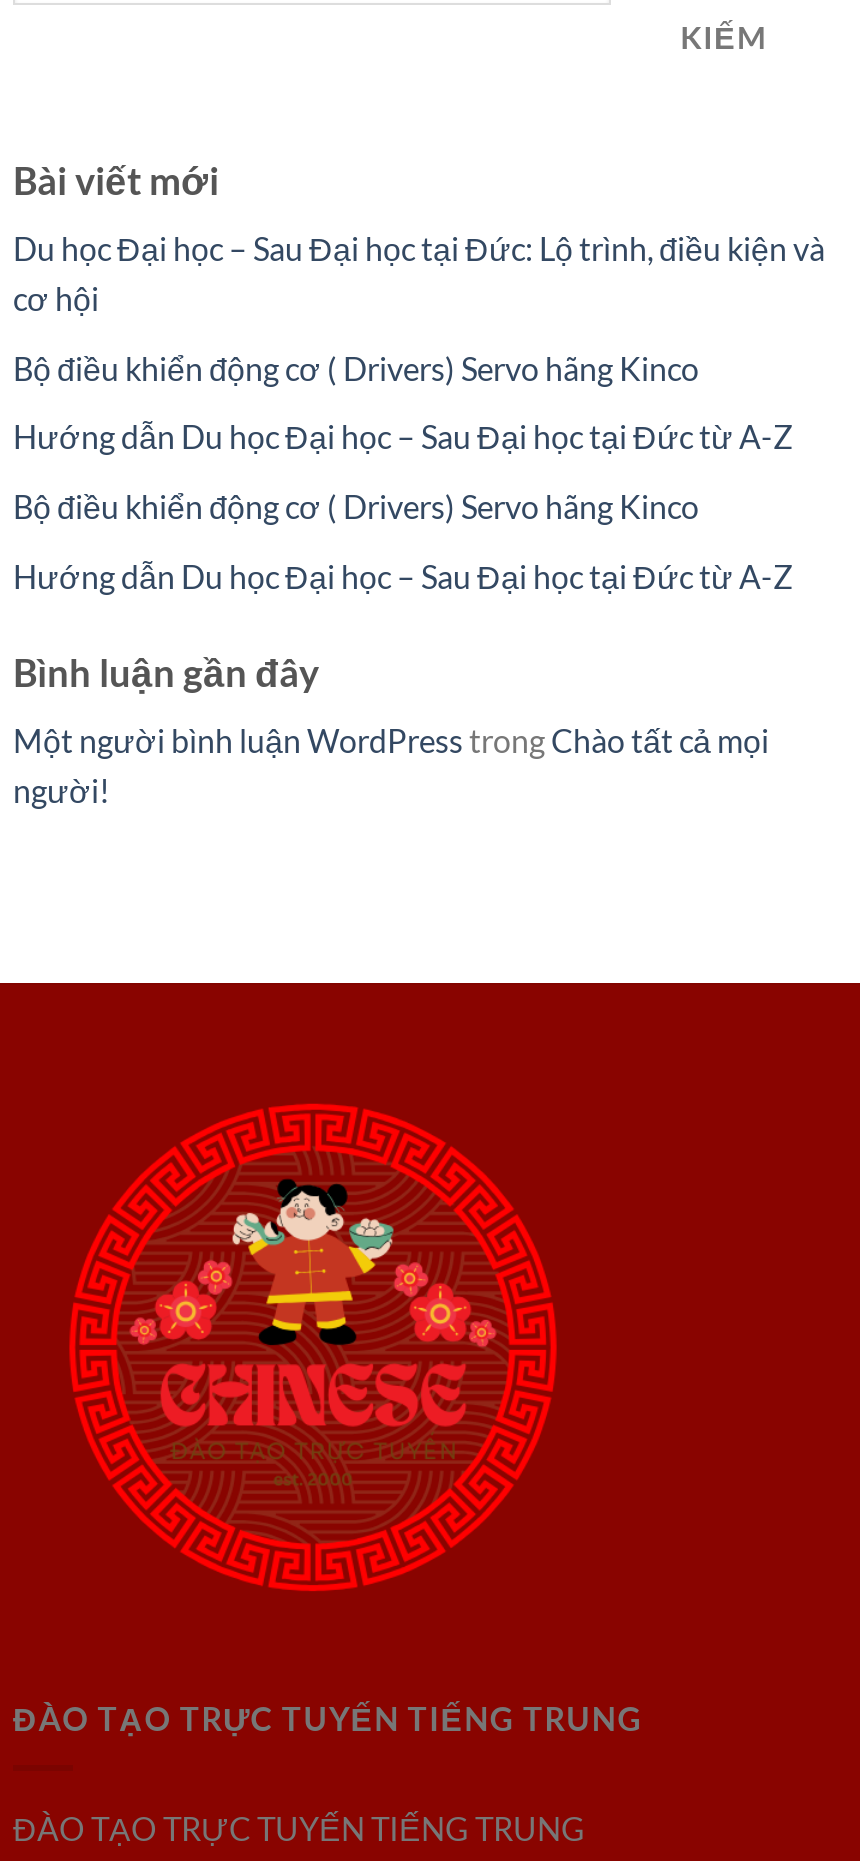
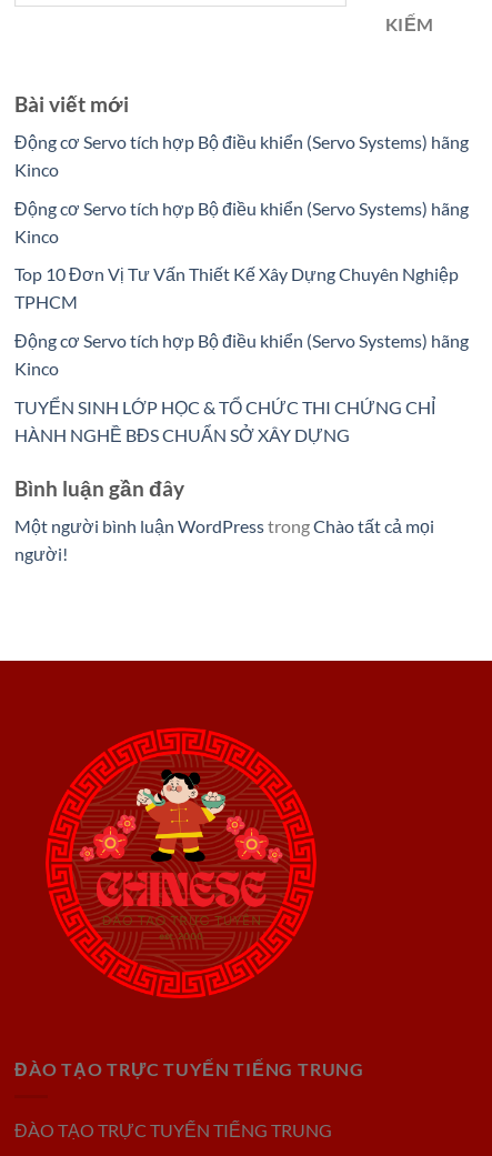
- Du học Đại học – Sau Đại học tại Đức: Lộ trình, điều kiện và
- cơ hội
+ Động cơ Servo tích hợp Bộ điều khiển (Servo Systems) hãng
+ Kinco

- Bộ điều khiển động cơ ( Drivers) Servo hãng Kinco
+ Động cơ Servo tích hợp Bộ điều khiển (Servo Systems) hãng
+ Kinco

- Hướng dẫn Du học Đại học – Sau Đại học tại Đức từ A-Z
+ Top 10 Đơn Vị Tư Vấn Thiết Kế Xây Dựng Chuyên Nghiệp
+ TPHCM

- Bộ điều khiển động cơ ( Drivers) Servo hãng Kinco
+ Động cơ Servo tích hợp Bộ điều khiển (Servo Systems) hãng
+ Kinco

- Hướng dẫn Du học Đại học – Sau Đại học tại Đức từ A-Z
+ TUYỂN SINH LỚP HỌC & TỔ CHỨC THI CHỨNG CHỈ
+ HÀNH NGHỀ BĐS CHUẨN SỞ XÂY DỰNG
